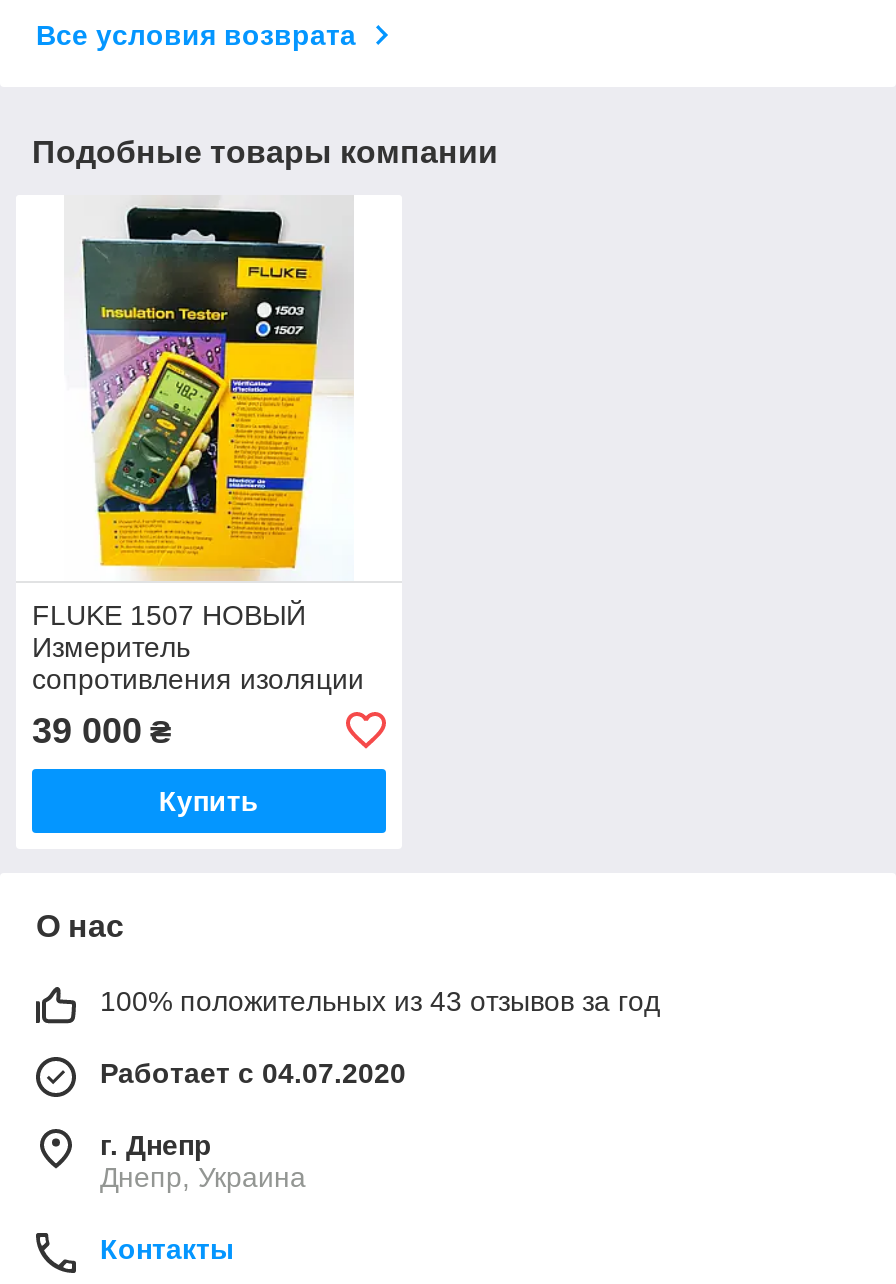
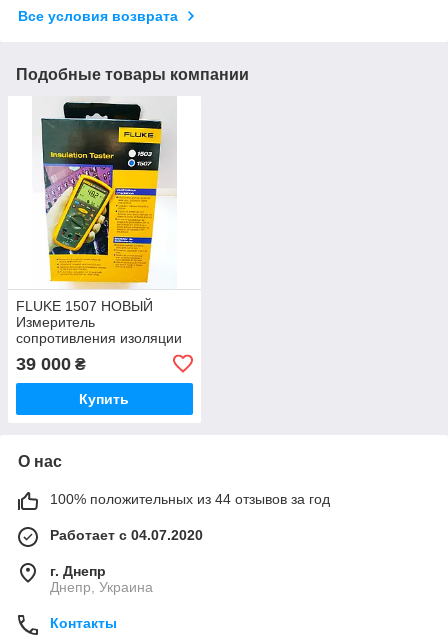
- 100% положительных из 43 отзывов за год
+ 100% положительных из 44 отзывов за год
